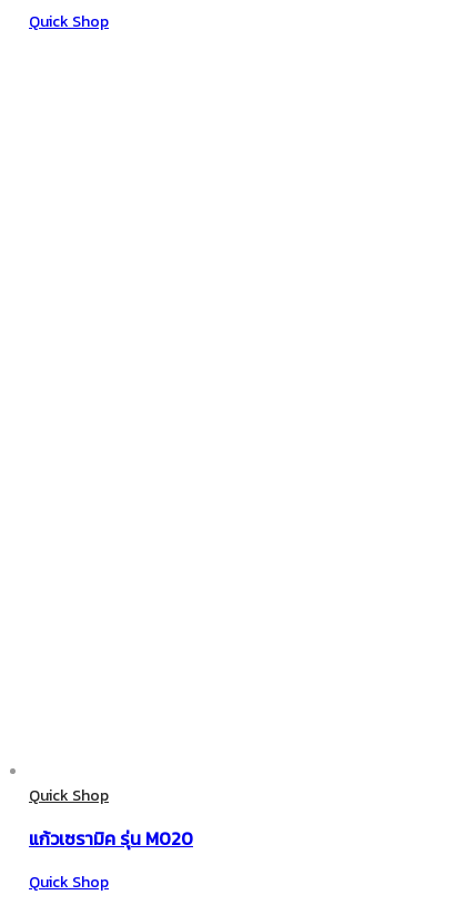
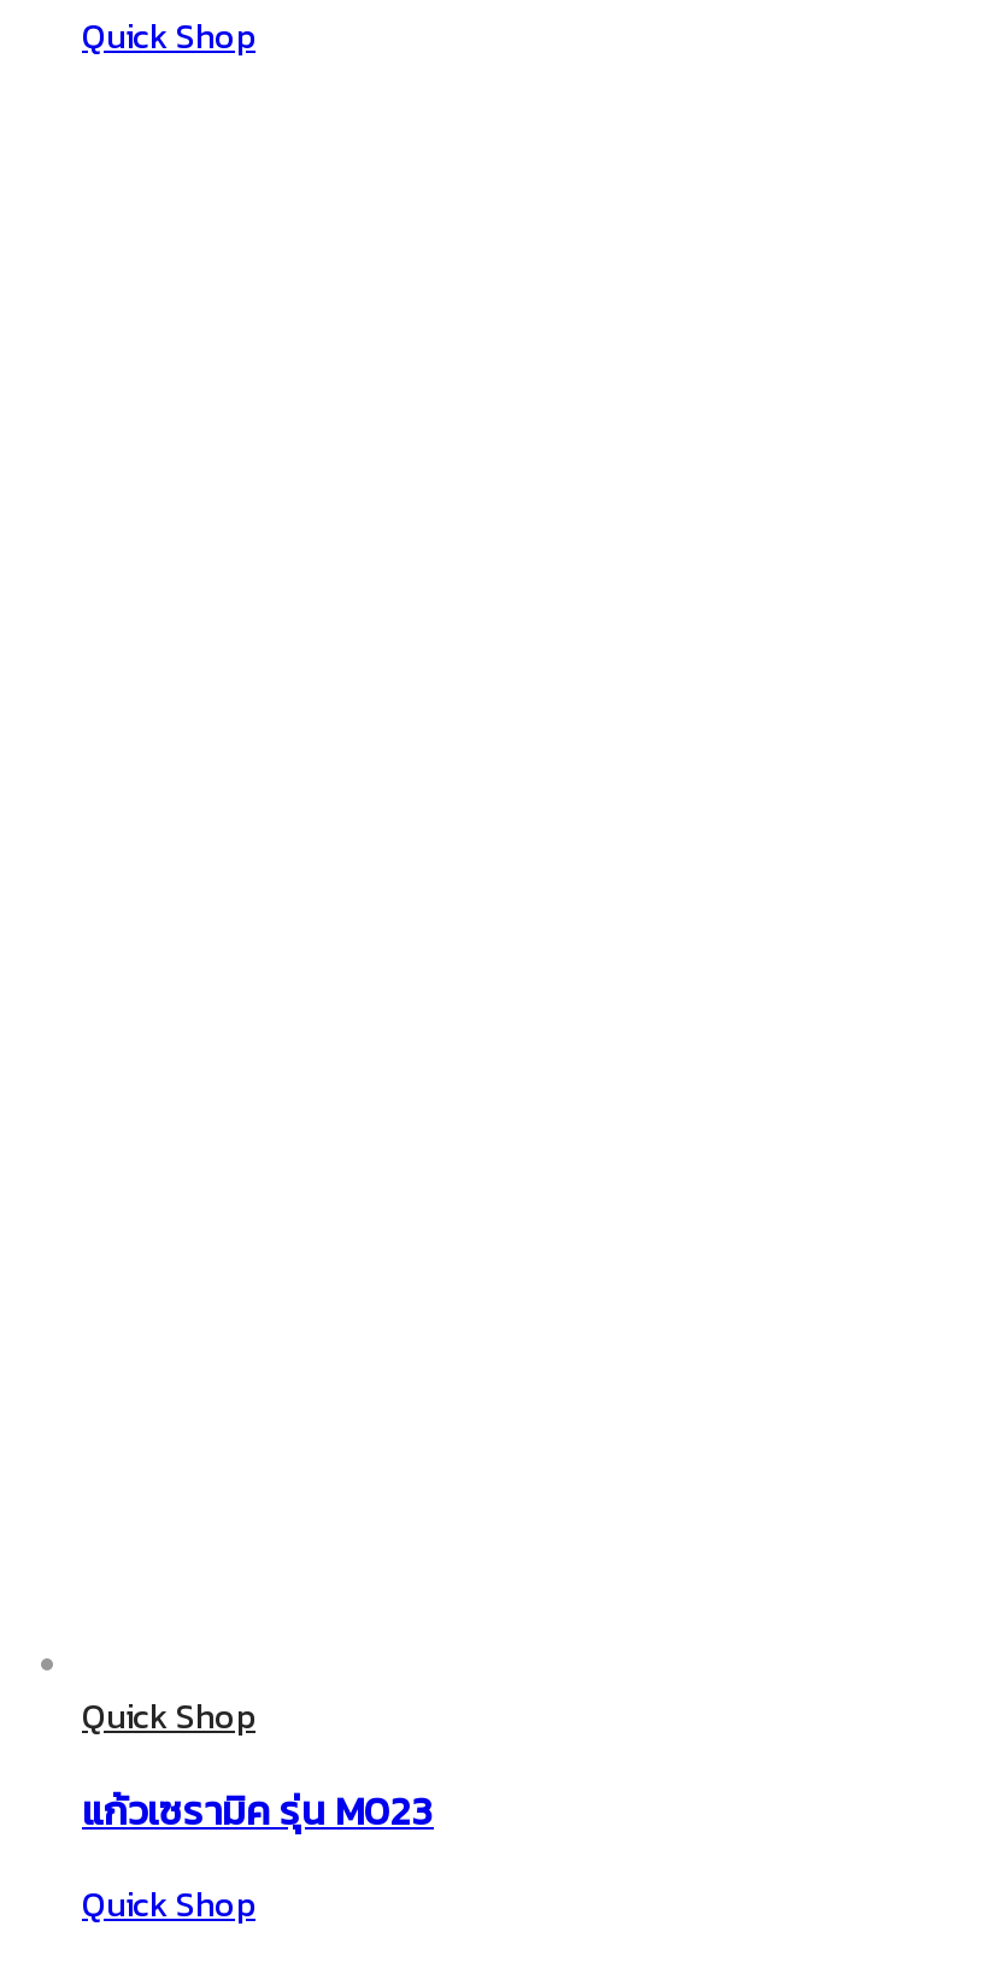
- แก้วเซรามิค รุ่น M020
+ แก้วเซรามิค รุ่น M023
